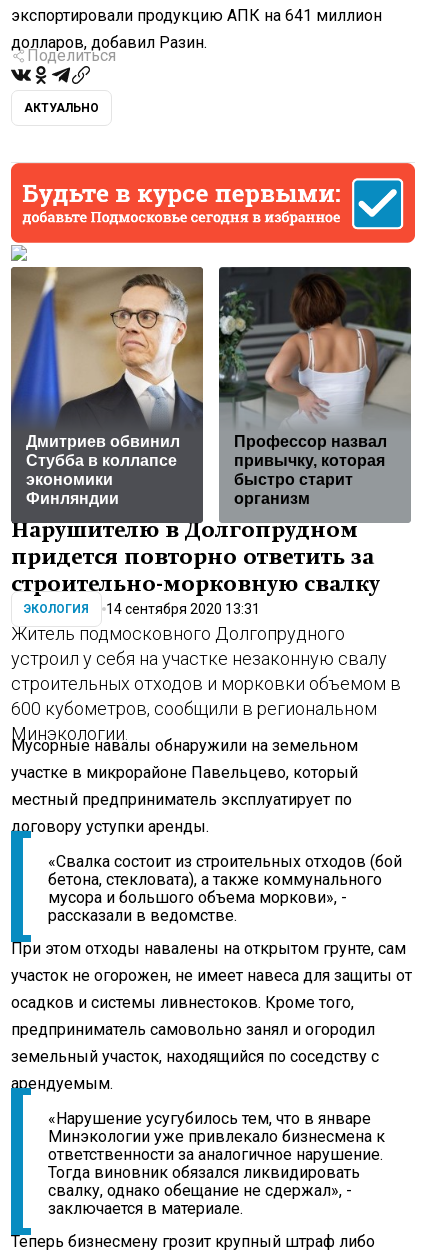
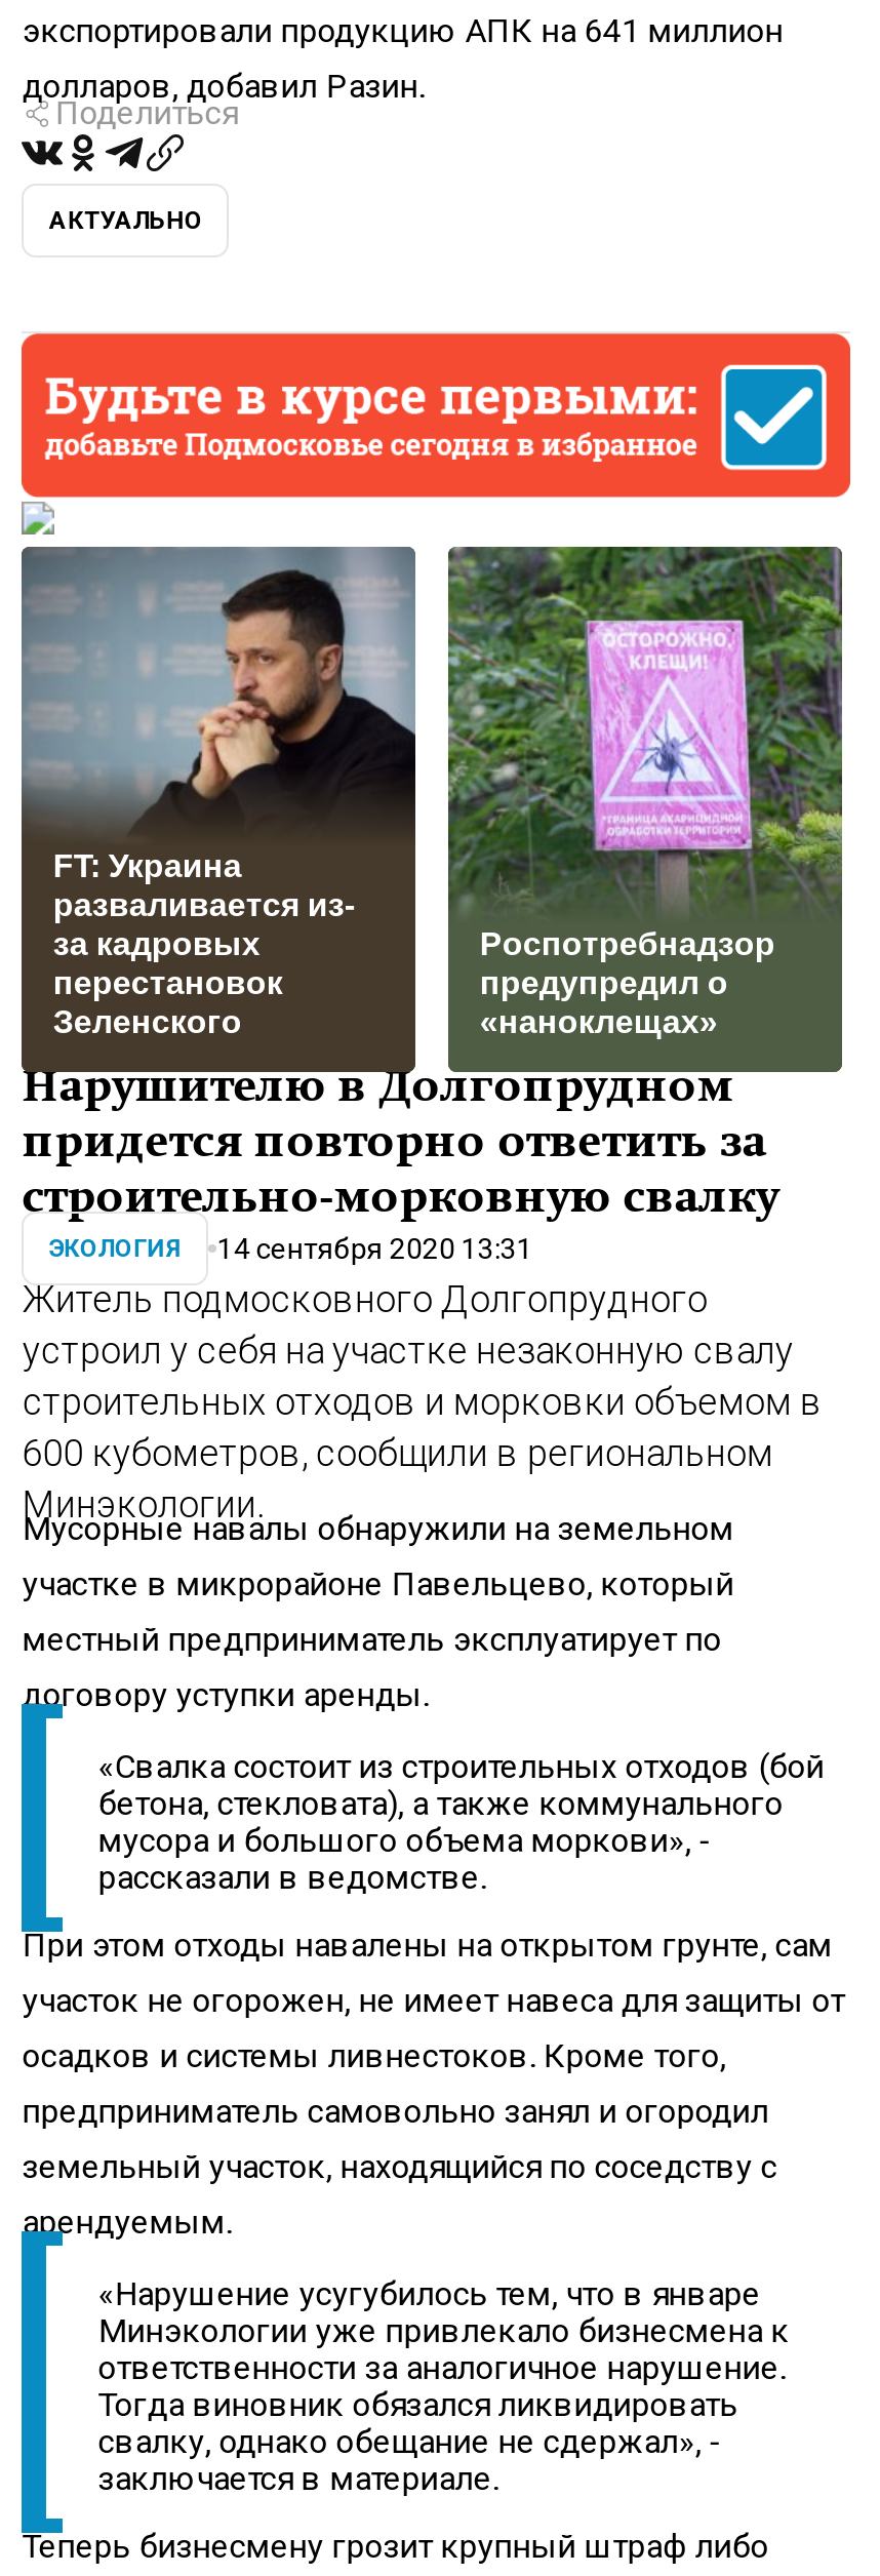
- [image]
- Дмитриев обвинил
- Стубба в коллапсе
- экономики
- Финляндии
+ [image]
+ FT: Украина
+ разваливается из-
+ за кадровых
+ перестановок
+ Зеленского

- [image]
- Профессор назвал
- привычку, которая
- быстро старит
- организм
+ [image]
+ Роспотребнадзор
+ предупредил о
+ «наноклещах»
